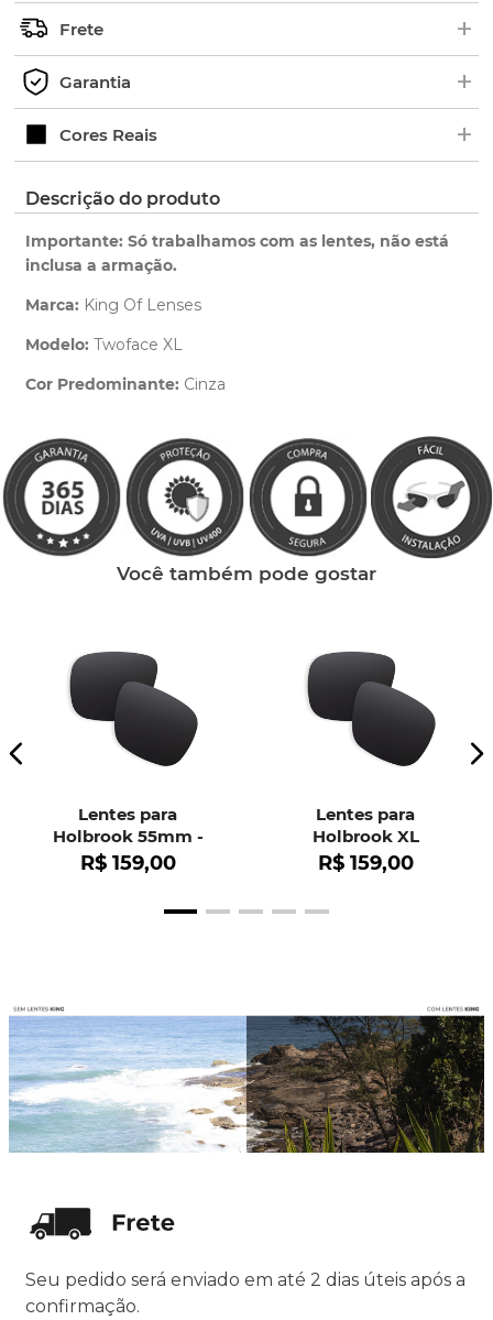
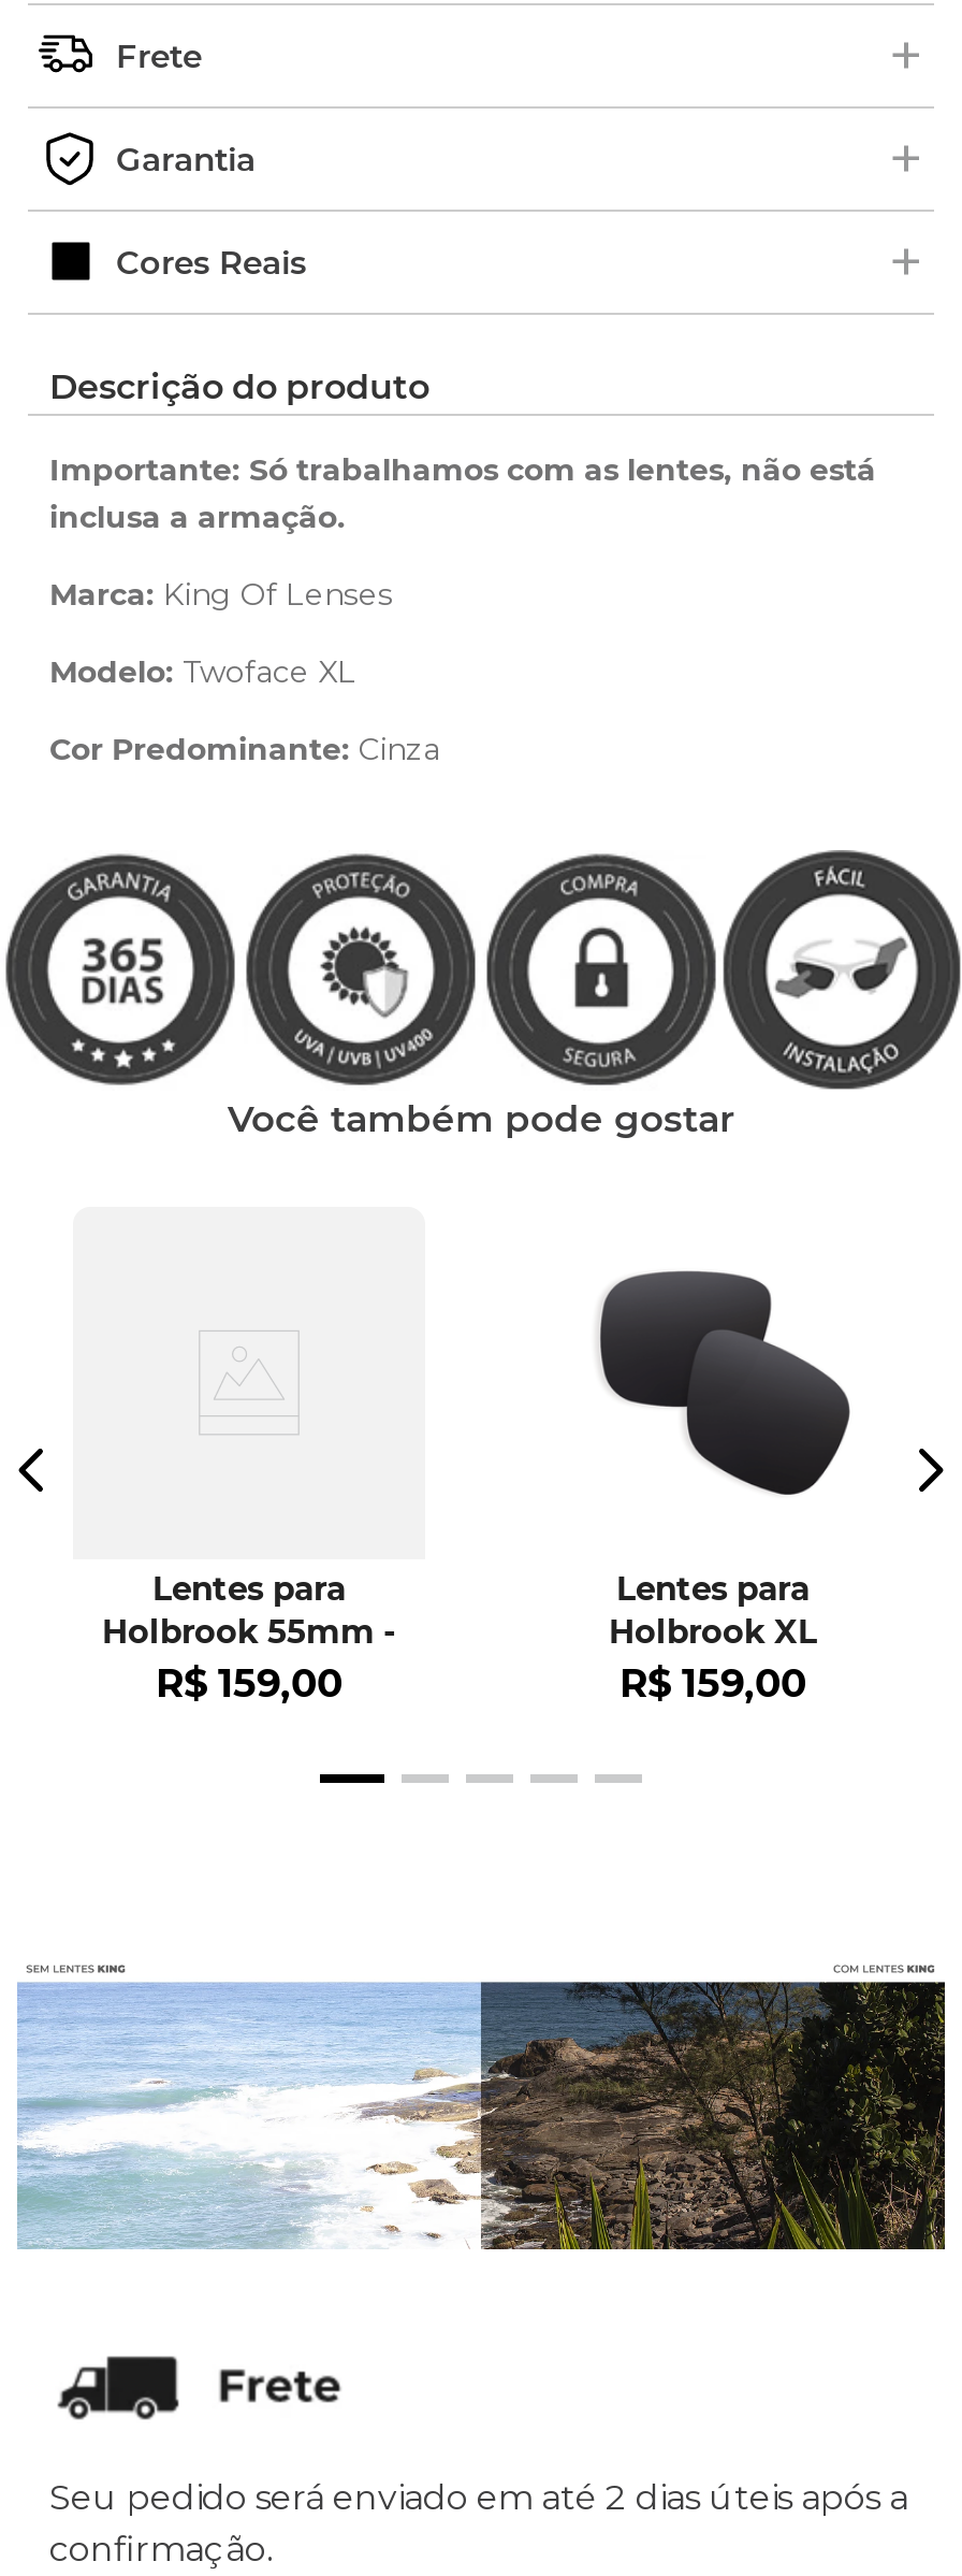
- [image]
